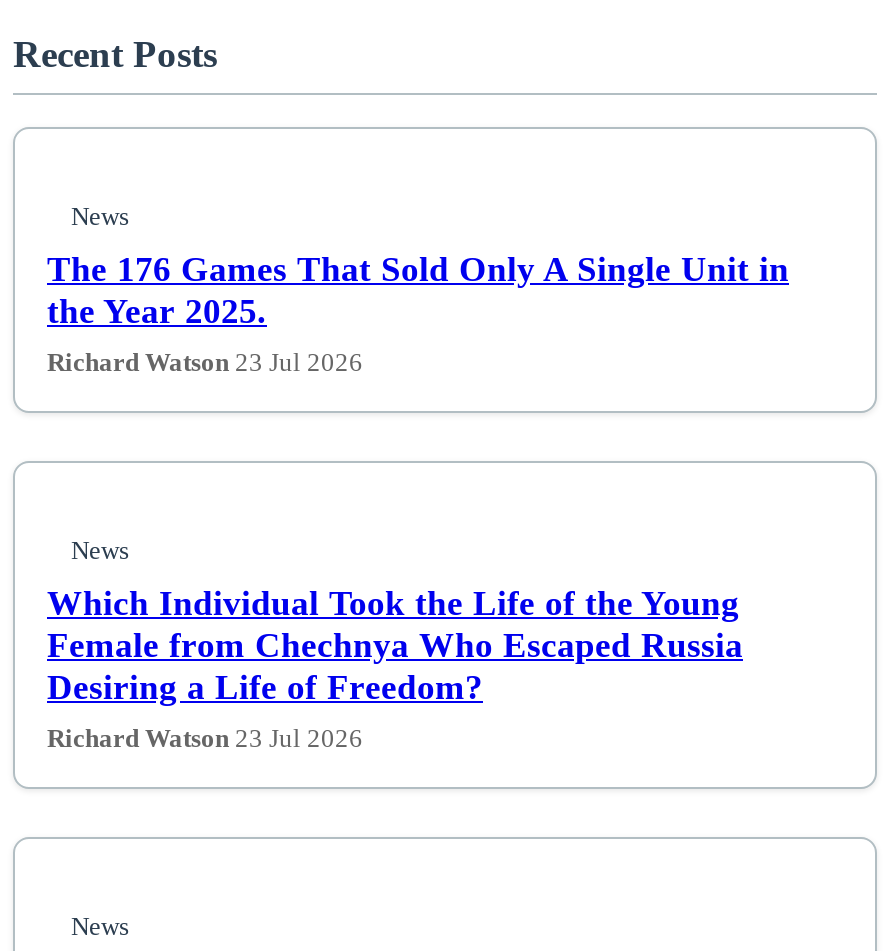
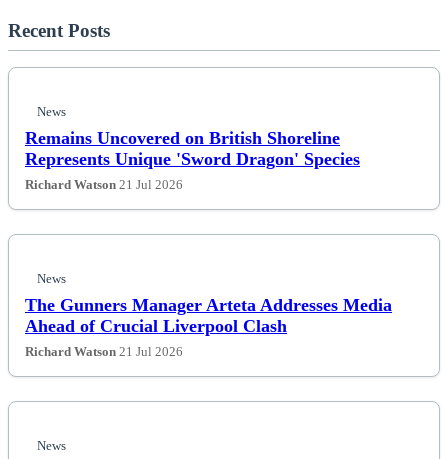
- The 176 Games That Sold Only A Single Unit in
- the Year 2025.
- Richard Watson 23 Jul 2026
+ Remains Uncovered on British Shoreline
+ Represents Unique 'Sword Dragon' Species
+ Richard Watson 21 Jul 2026

- Which Individual Took the Life of the Young
- Female from Chechnya Who Escaped Russia
- Desiring a Life of Freedom?
- Richard Watson 23 Jul 2026
+ The Gunners Manager Arteta Addresses Media
+ Ahead of Crucial Liverpool Clash
+ Richard Watson 21 Jul 2026
